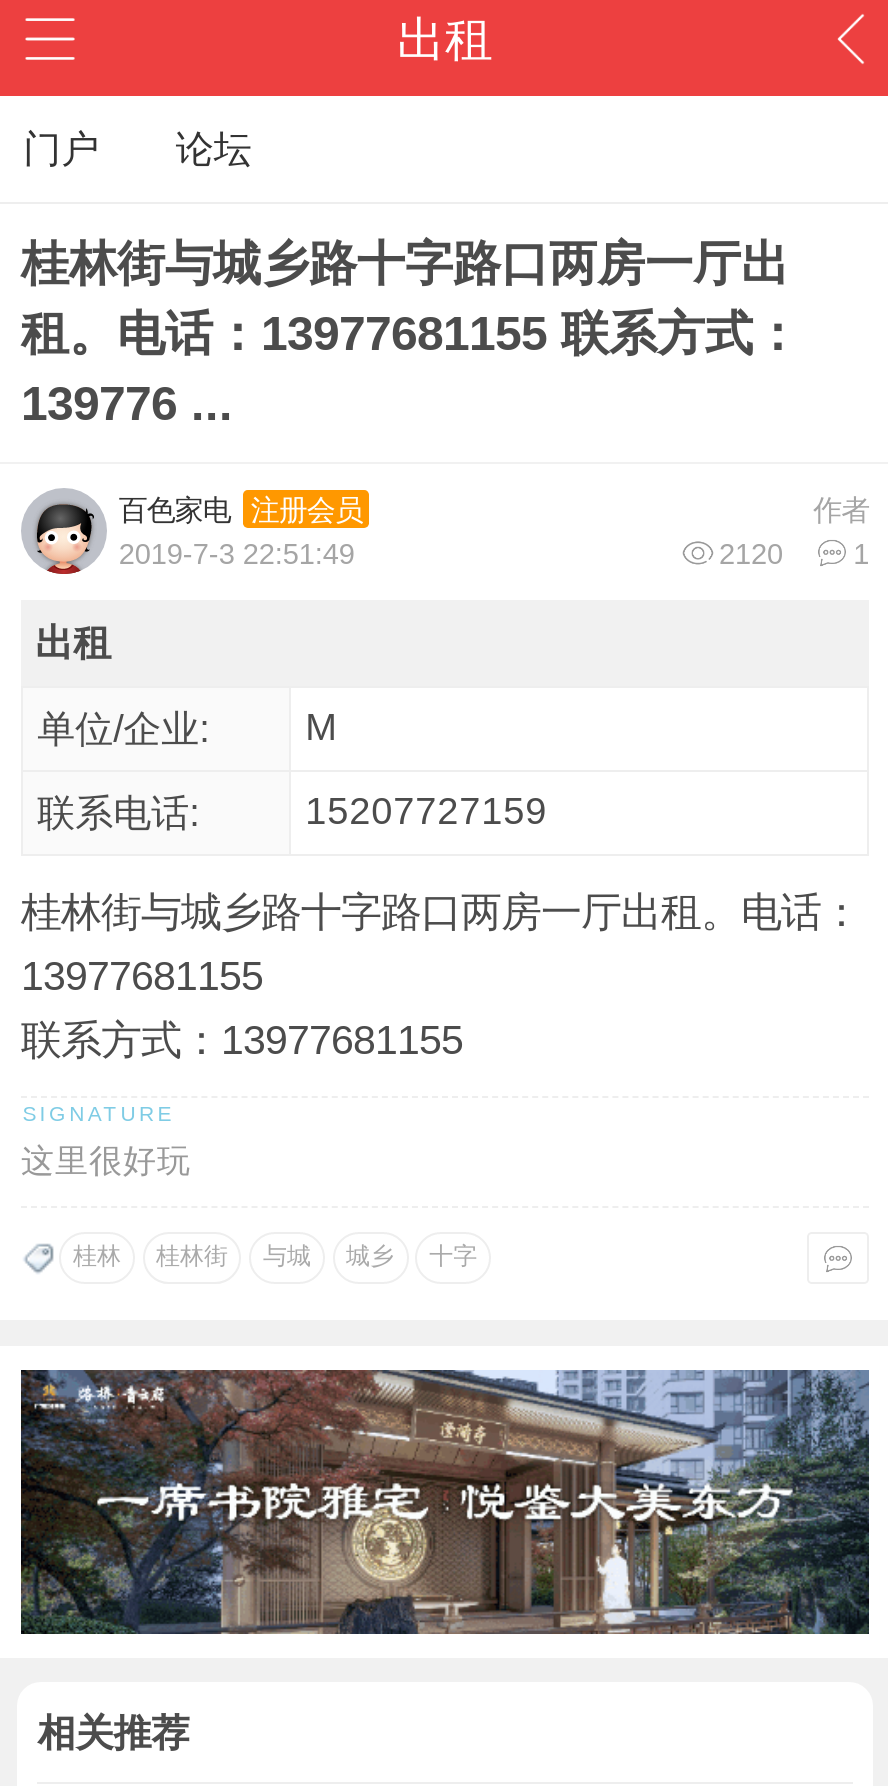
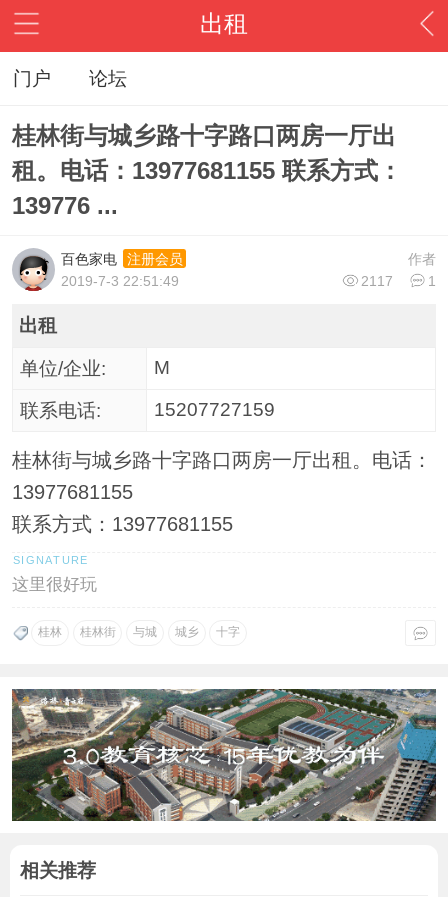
- 2120 1
+ 2117 1

- [image]
+ [image]
